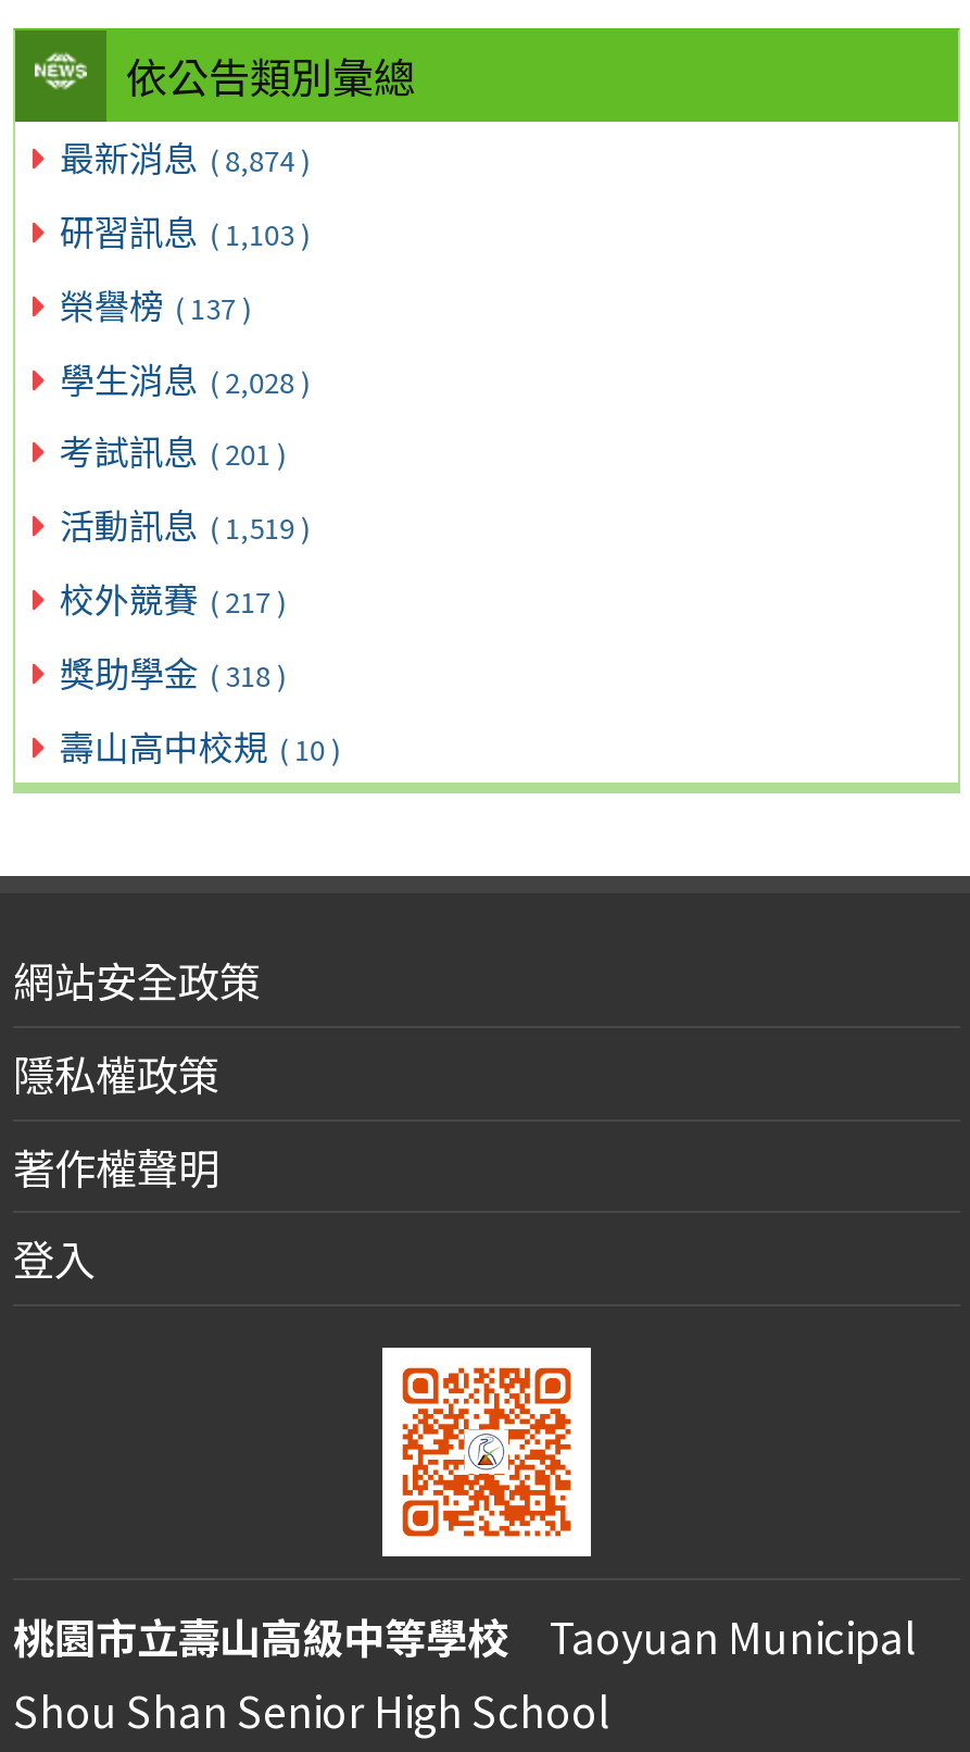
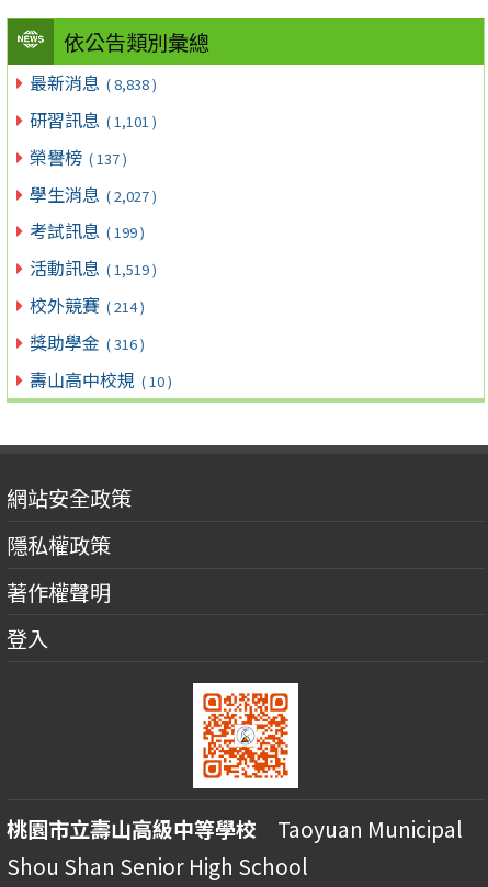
- 最新消息 ( 8,874 )
+ 最新消息 ( 8,838 )

- 研習訊息 ( 1,103 )
+ 研習訊息 ( 1,101 )

- 學生消息 ( 2,028 )
+ 學生消息 ( 2,027 )

- 考試訊息 ( 201 )
+ 考試訊息 ( 199 )

- 校外競賽 ( 217 )
+ 校外競賽 ( 214 )

- 獎助學金 ( 318 )
+ 獎助學金 ( 316 )
